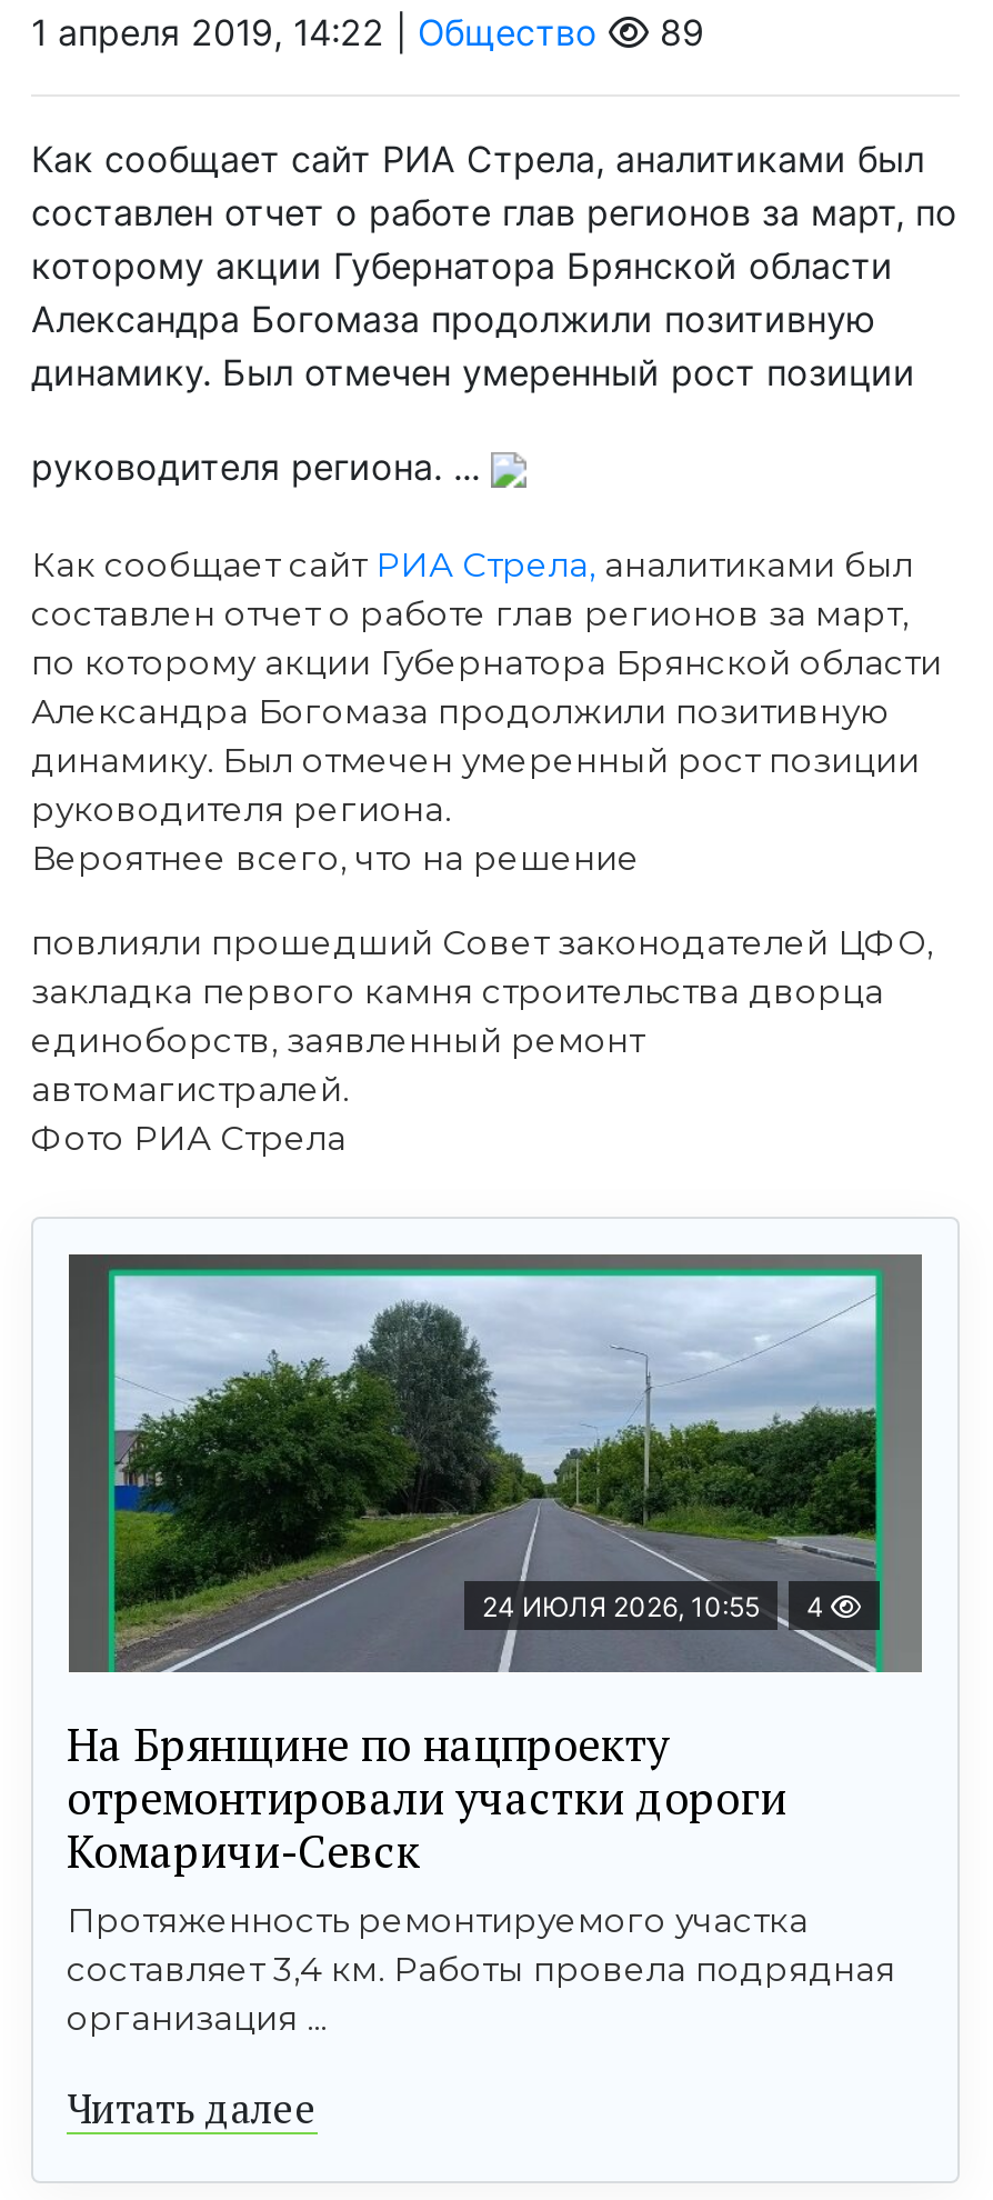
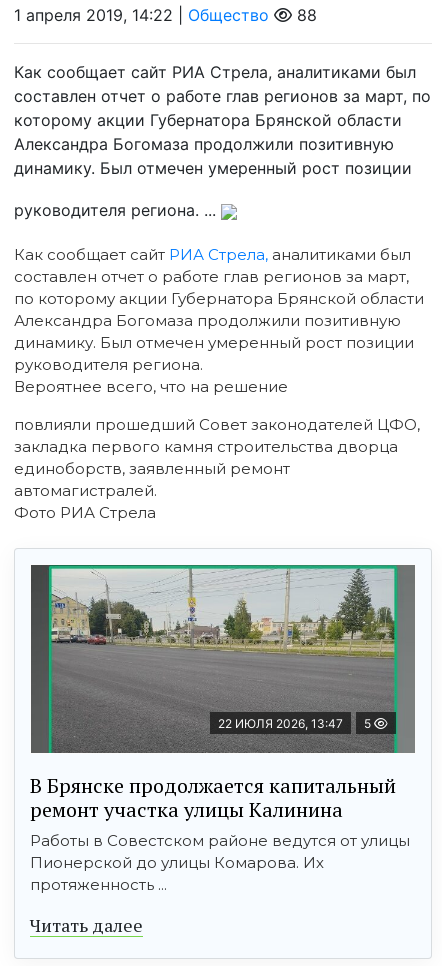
- 89
+ 88

- [image]
- 24 ИЮЛЯ 2026, 10:55
- 4
+ [image]
+ 22 ИЮЛЯ 2026, 13:47
+ 5

- На Брянщине по нацпроекту
- отремонтировали участки дороги
- Комаричи-Севск
- Протяженность ремонтируемого участка
- составляет 3,4 км. Работы провела подрядная
- организация ...
+ В Брянске продолжается капитальный
+ ремонт участка улицы Калинина
+ Работы в Совестском районе ведутся от улицы
+ Пионерской до улицы Комарова. Их
+ протяженность ...
